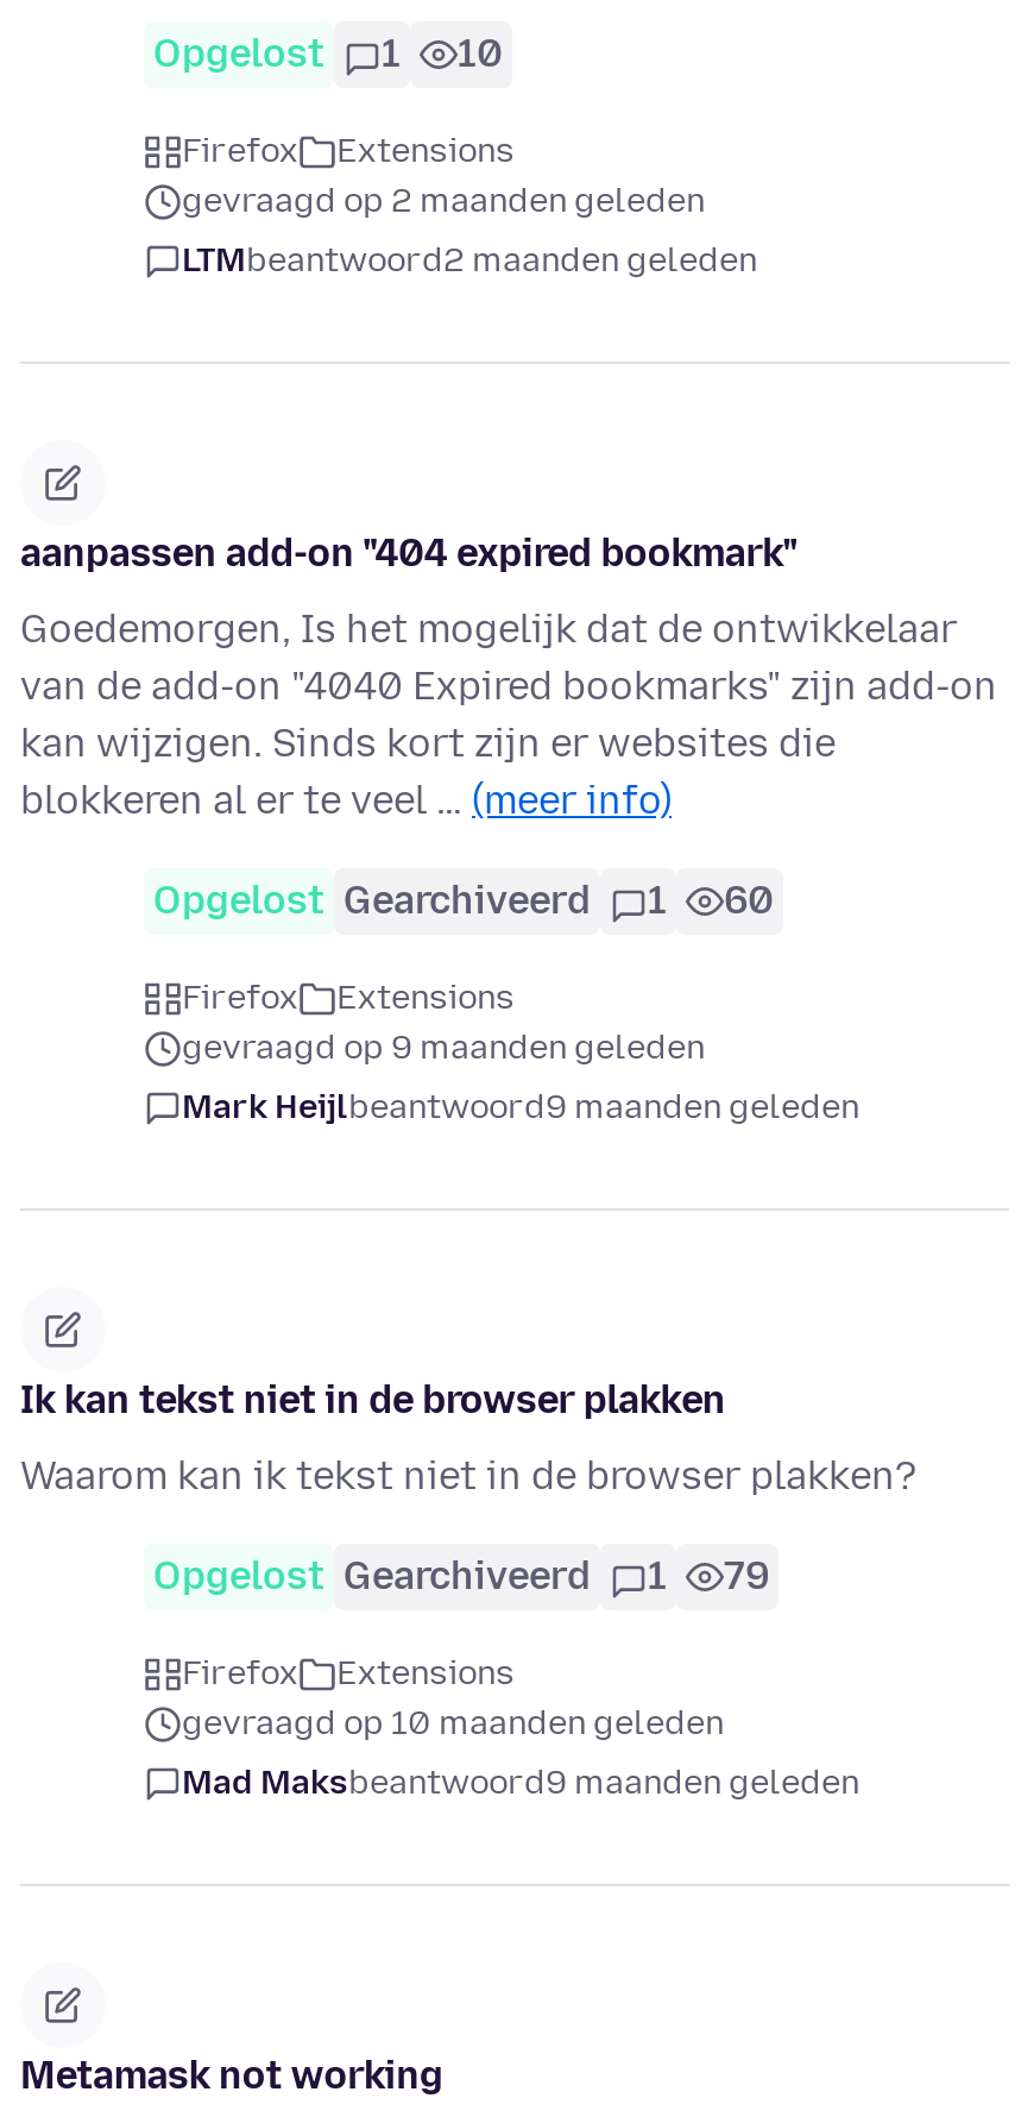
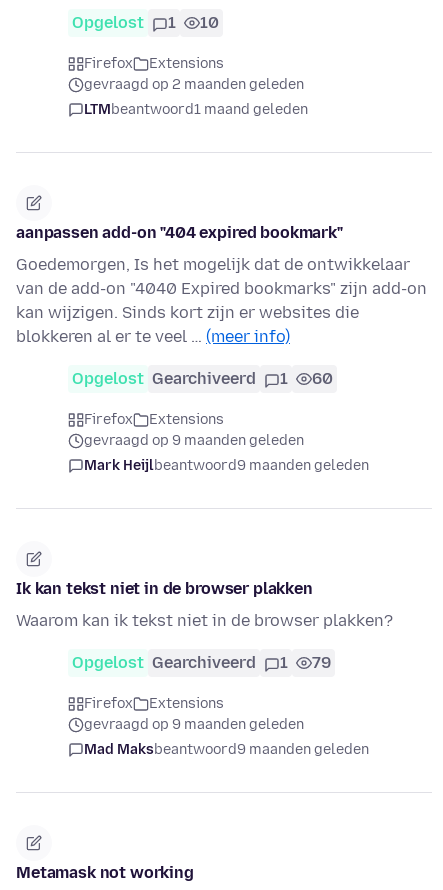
- LTMbeantwoord2 maanden geleden
+ LTMbeantwoord1 maand geleden

- gevraagd op 10 maanden geleden
+ gevraagd op 9 maanden geleden
